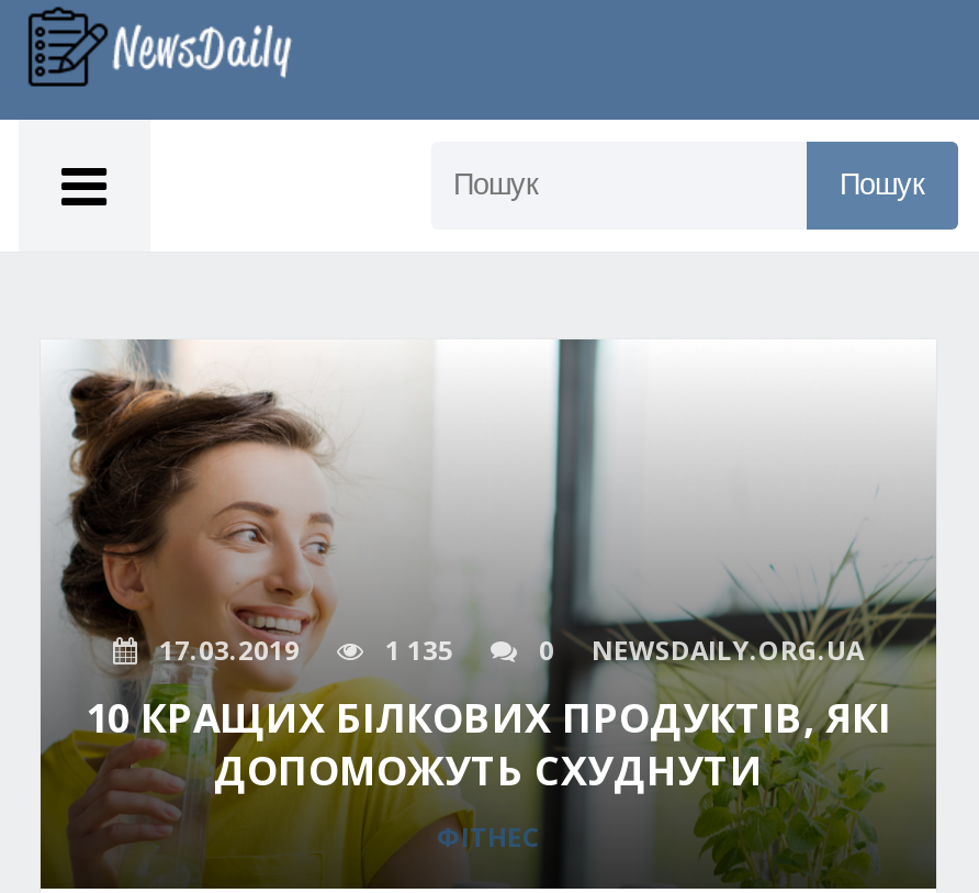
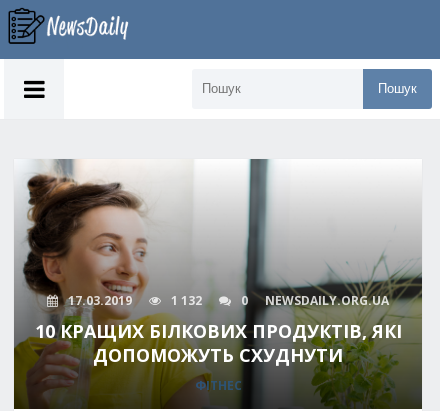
- 1 135
+ 1 132
